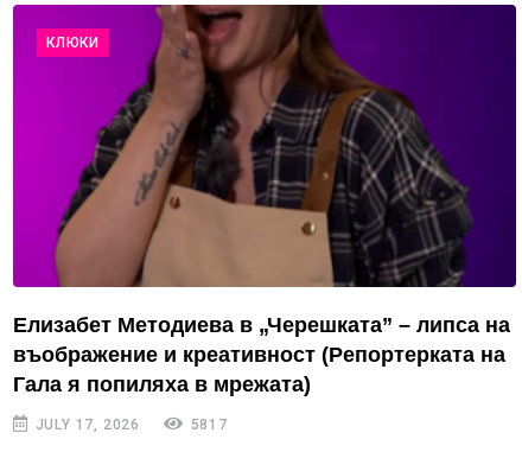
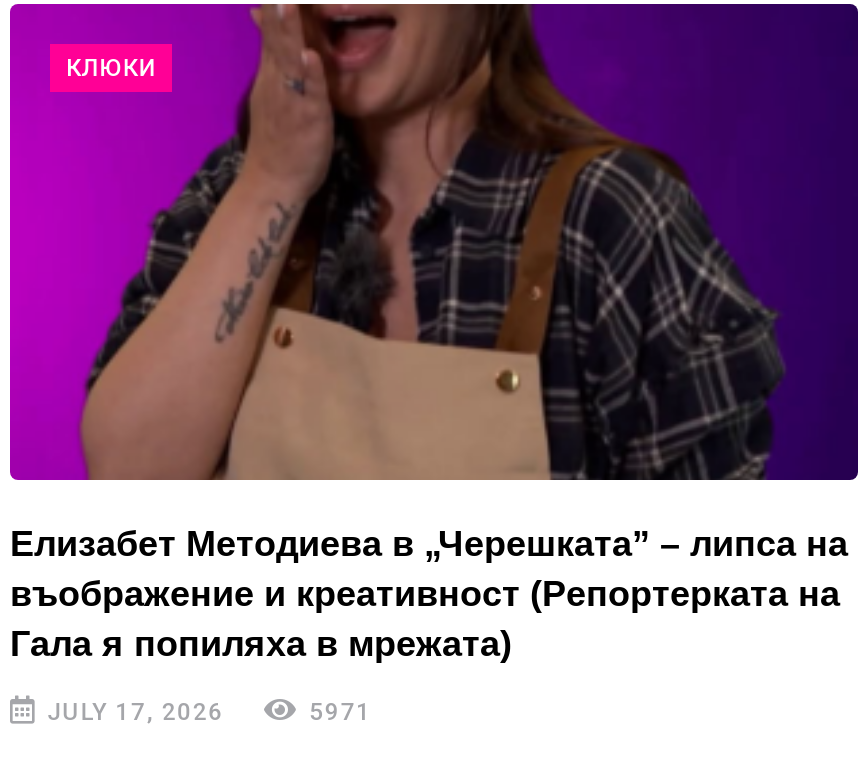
- 5817
+ 5971
